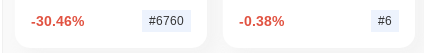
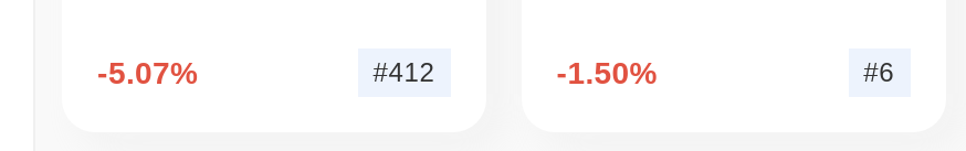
- -30.46%
- #6760
+ -5.07%
+ #412

- -0.38%
+ -1.50%
